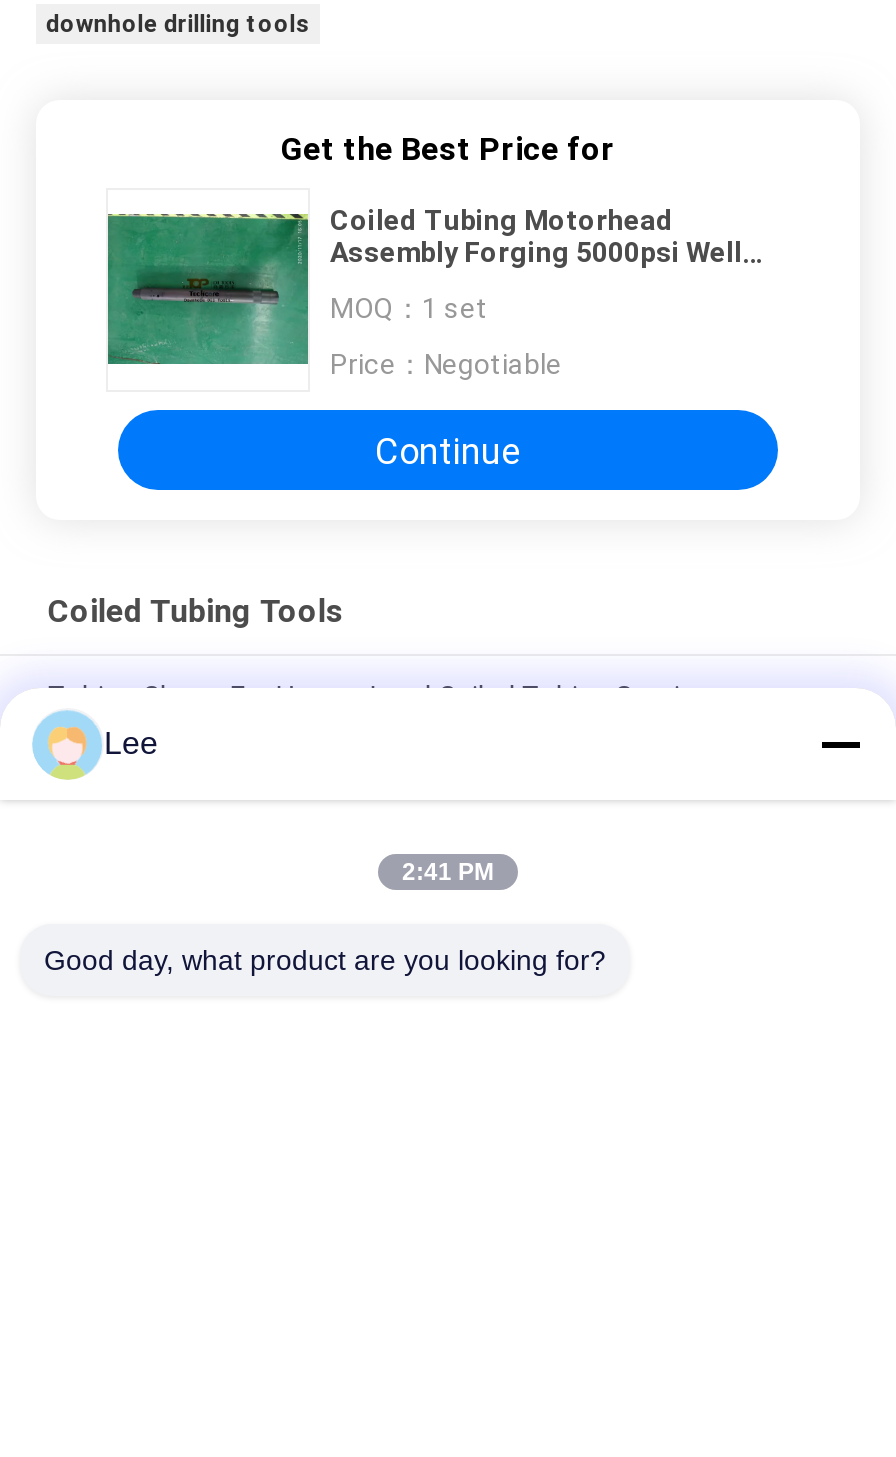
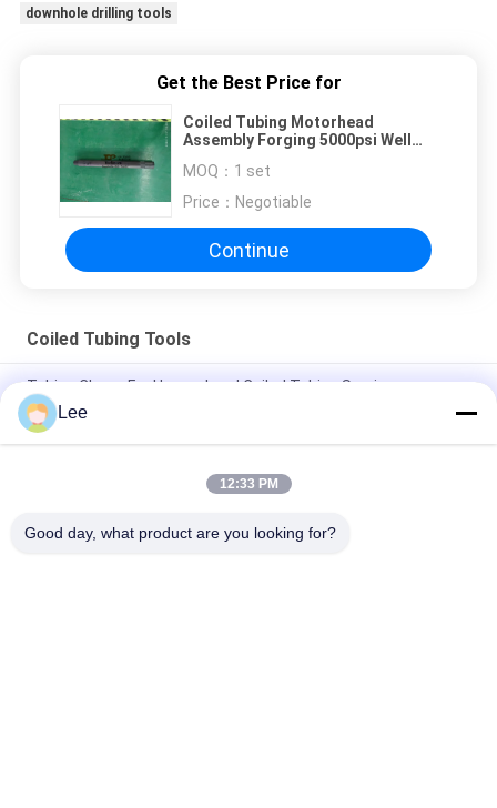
- 2:41 PM
+ 12:33 PM
